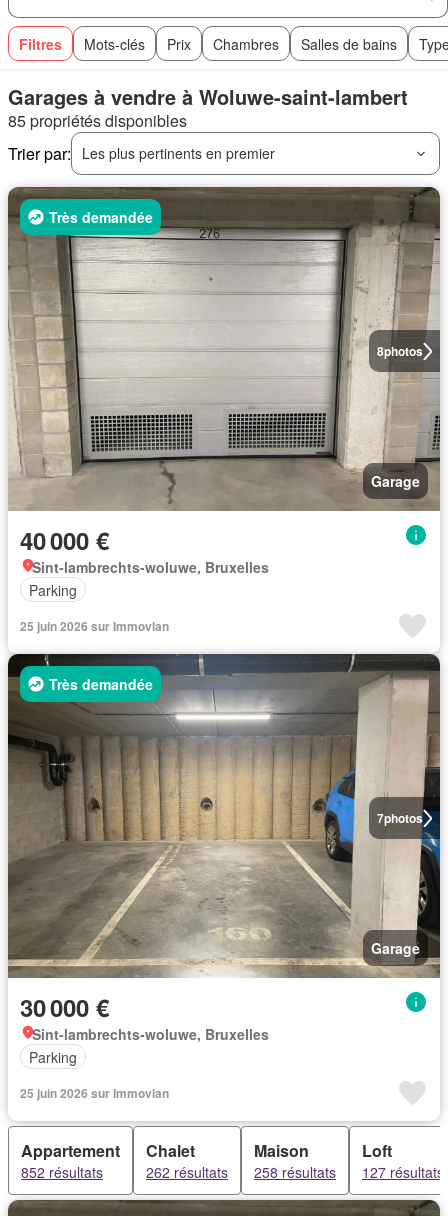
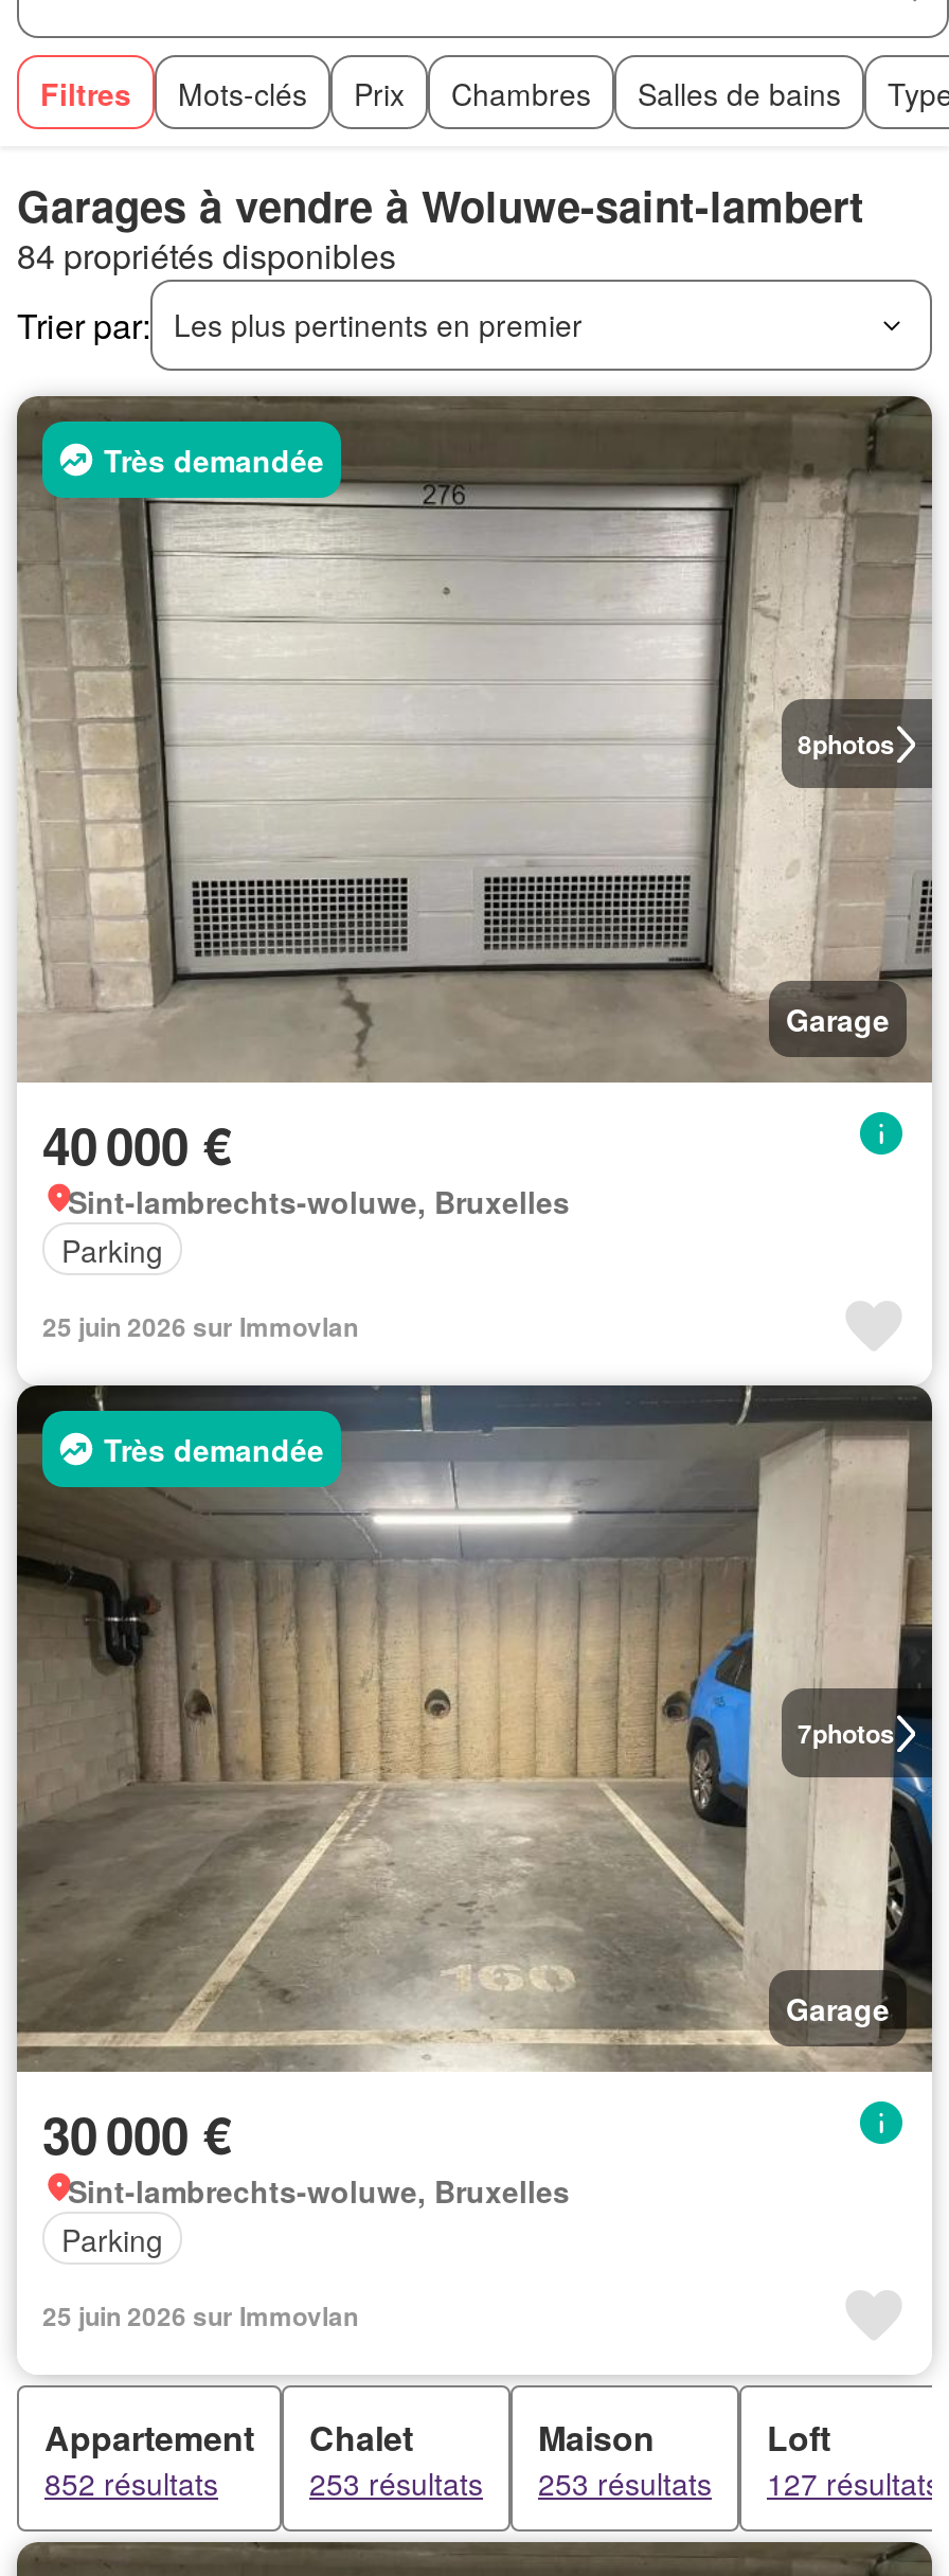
- 85 propriétés disponibles
+ 84 propriétés disponibles

- 262 résultats
+ 253 résultats

- 258 résultats
+ 253 résultats
